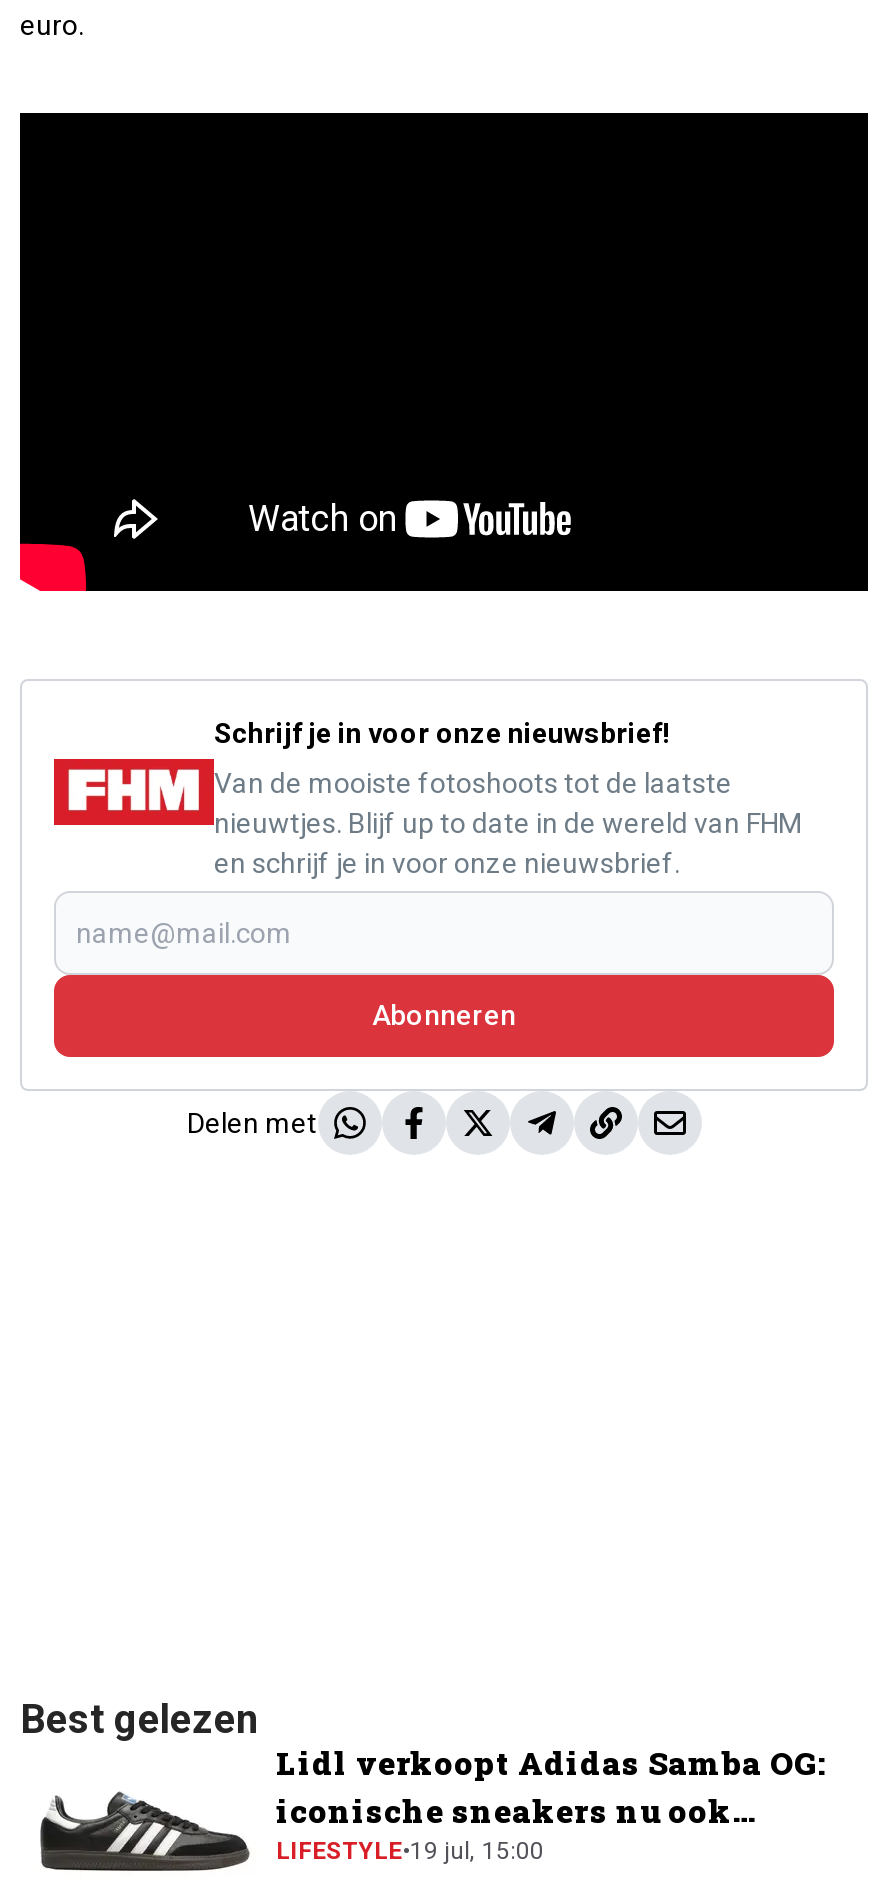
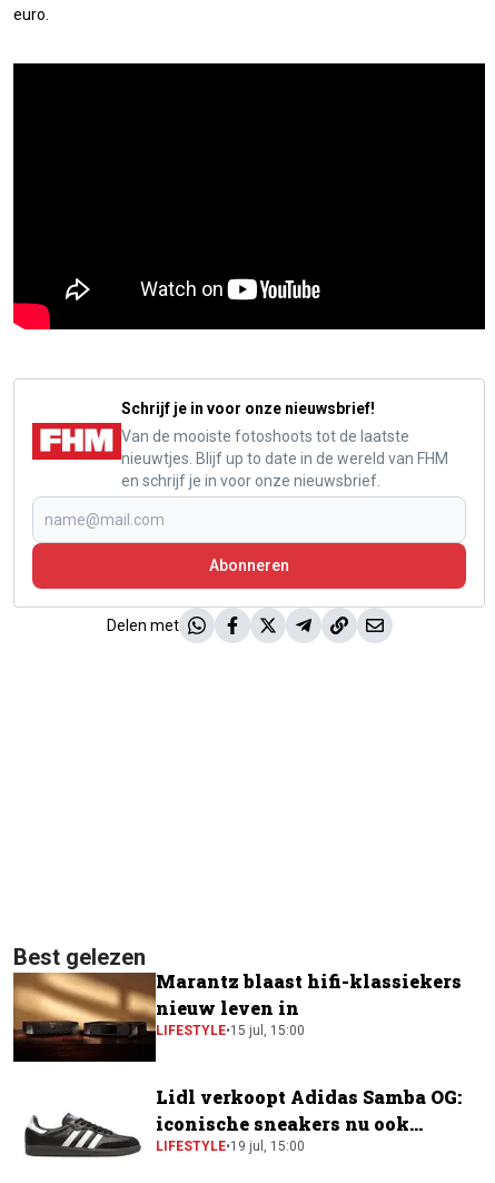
+ [image]
+ Marantz blaast hifi-klassiekers
+ nieuw leven in
+ LIFESTYLE•15 jul, 15:00
